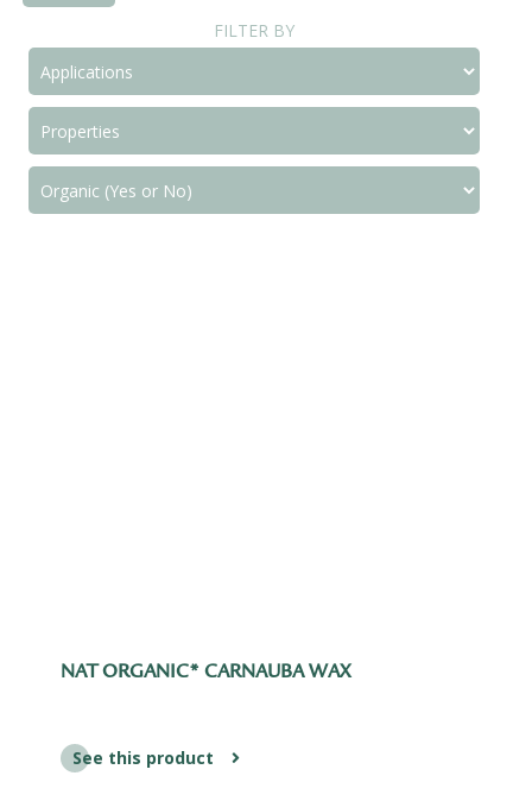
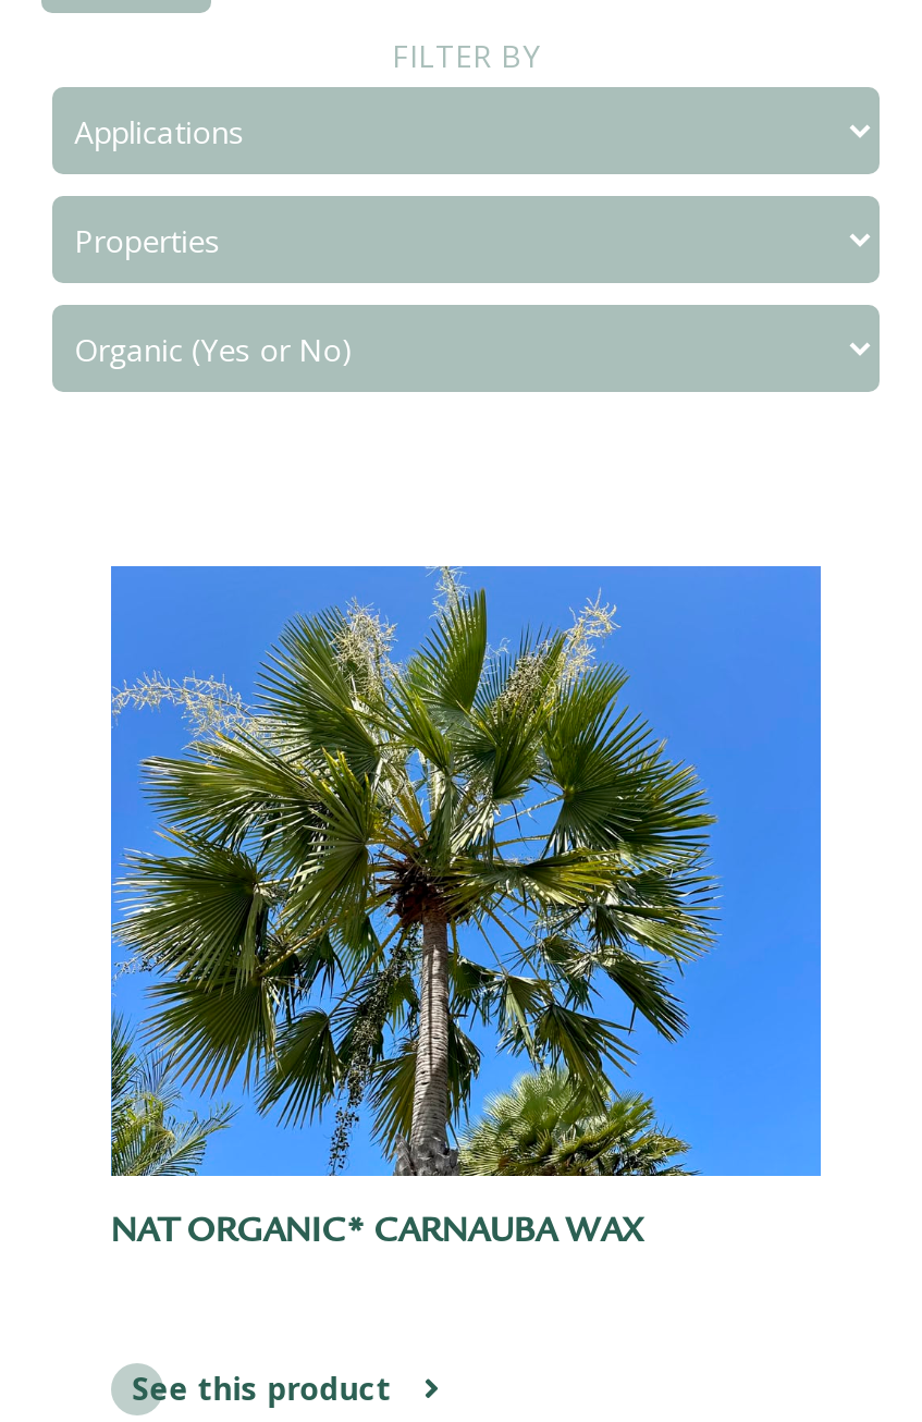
+ [image]
